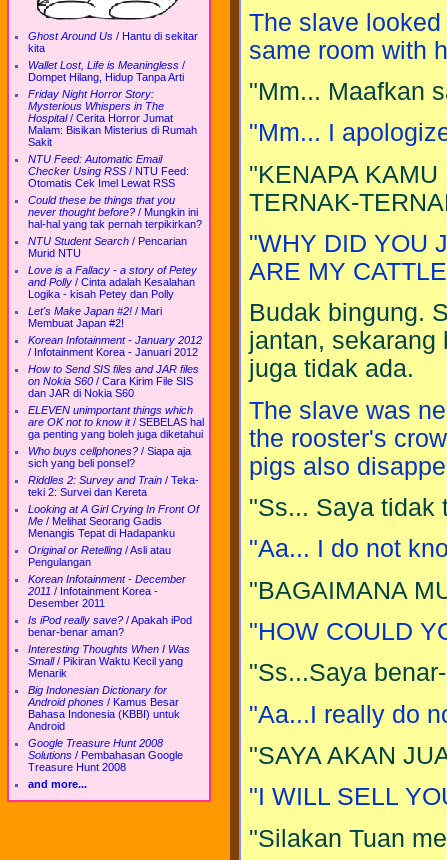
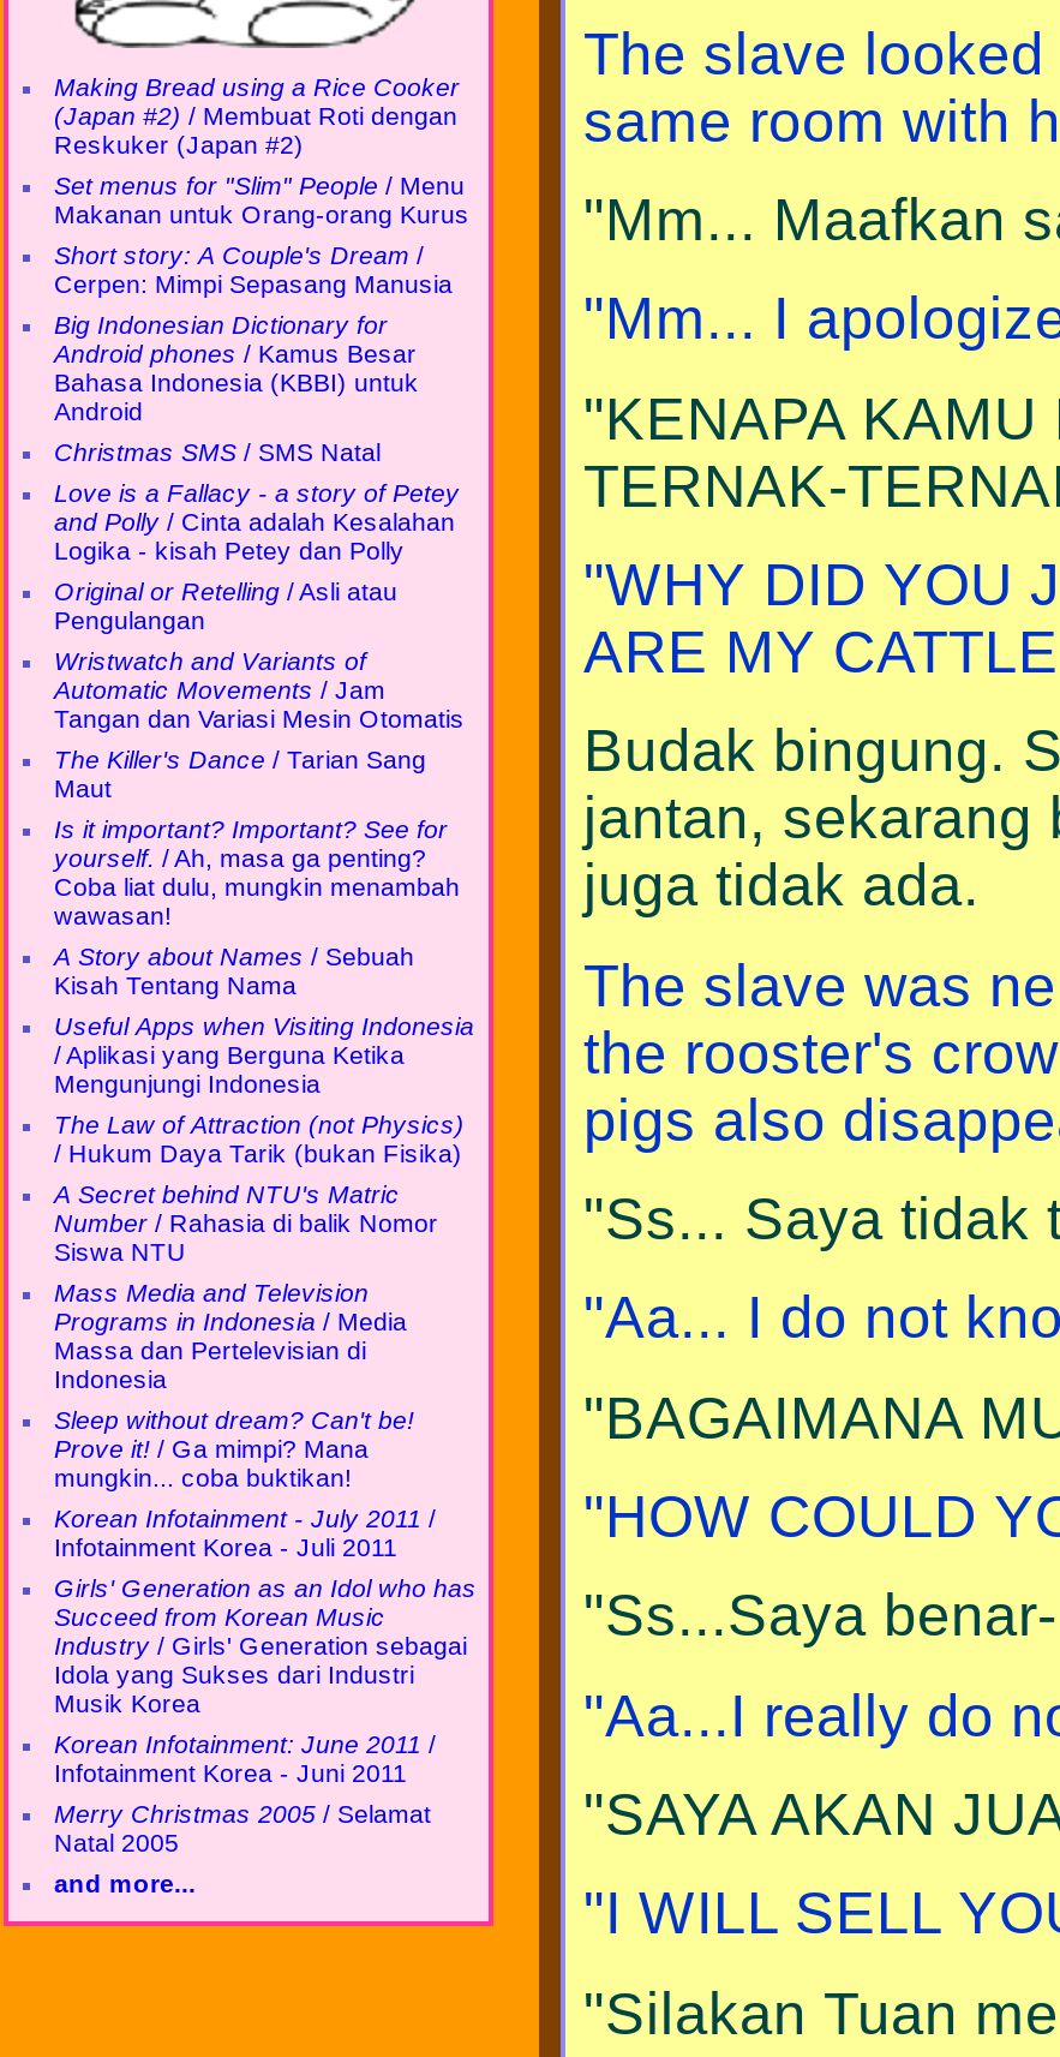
- Ghost Around Us / Hantu di sekitar
- kita
- Wallet Lost, Life is Meaningless /
- Dompet Hilang, Hidup Tanpa Arti
- Friday Night Horror Story:
- Mysterious Whispers in The
- Hospital/ Cerita Horror Jumat
- Malam: Bisikan Misterius di Rumah
- Sakit
- NTU Feed: Automatic Email
- Checker Using RSS / NTU Feed:
- Otomatis Cek Imel Lewat RSS
- Could these be things that you
- never thought before? / Mungkin ini
- hal-hal yang tak pernah terpikirkan?
- NTU Student Search / Pencarian
- Murid NTU
- Let's Make Japan #2! / Mari
- Membuat Japan #2!
- Korean Infotainment - January 2012
- / Infotainment Korea - Januari 2012
- How to Send SIS files and JAR files
- on Nokia S60 / Cara Kirim File SIS
- dan JAR di Nokia S60
- ELEVEN unimportant things which
- are OK not to know it / SEBELAS hal
- ga penting yang boleh juga diketahui
- Who buys cellphones? / Siapa aja
- sich yang beli ponsel?
- Riddles 2: Survey and Train / Teka-
- teki 2: Survei dan Kereta
- Looking at A Girl Crying In Front Of
- Me / Melihat Seorang Gadis
- Menangis Tepat di Hadapanku
- Korean Infotainment - December
- 2011 / Infotainment Korea -
- Desember 2011
- Is iPod really save? /Apakah iPod
- benar-benar aman?
- Interesting Thoughts When I Was
- Small/ Pikiran Waktu Kecil yang
- Menarik
+ Making Bread using a Rice Cooker
+ (Japan #2) / Membuat Roti dengan
+ Reskuker (Japan #2)
+ Set menus for "Slim" People / Menu
+ Makanan untuk Orang-orang Kurus
+ Short story: A Couple's Dream /
+ Cerpen: Mimpi Sepasang Manusia

moved down: Love is a Fallacy - a story of Petey | and Polly / Cinta adalah Kesalahan | Logika - kisah Petey dan Polly

moved up: Original or Retelling / Asli atau | Pengulangan

moved up: Big Indonesian Dictionary for | Android phones / Kamus Besar | Bahasa Indonesia (KBBI) untuk | Android

- Google Treasure Hunt 2008
- Solutions / Pembahasan Google
- Treasure Hunt 2008
+ Christmas SMS / SMS Natal
+ Wristwatch and Variants of
+ Automatic Movements / Jam
+ Tangan dan Variasi Mesin Otomatis
+ The Killer's Dance / Tarian Sang
+ Maut
+ Is it important? Important? See for
+ yourself. / Ah, masa ga penting?
+ Coba liat dulu, mungkin menambah
+ wawasan!
+ A Story about Names / Sebuah
+ Kisah Tentang Nama
+ Useful Apps when Visiting Indonesia
+ / Aplikasi yang Berguna Ketika
+ Mengunjungi Indonesia
+ The Law of Attraction (not Physics)
+ / Hukum Daya Tarik (bukan Fisika)
+ A Secret behind NTU's Matric
+ Number / Rahasia di balik Nomor
+ Siswa NTU
+ Mass Media and Television
+ Programs in Indonesia / Media
+ Massa dan Pertelevisian di
+ Indonesia
+ Sleep without dream? Can't be!
+ Prove it! / Ga mimpi? Mana
+ mungkin... coba buktikan!
+ Korean Infotainment - July 2011 /
+ Infotainment Korea - Juli 2011
+ Girls' Generation as an Idol who has
+ Succeed from Korean Music
+ Industry / Girls' Generation sebagai
+ Idola yang Sukses dari Industri
+ Musik Korea
+ Korean Infotainment: June 2011 /
+ Infotainment Korea - Juni 2011
+ Merry Christmas 2005 / Selamat
+ Natal 2005
